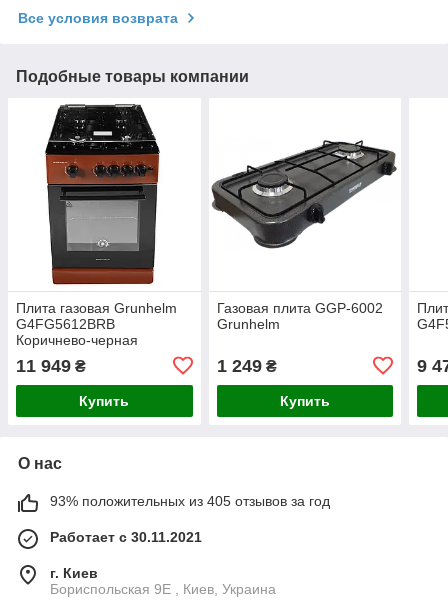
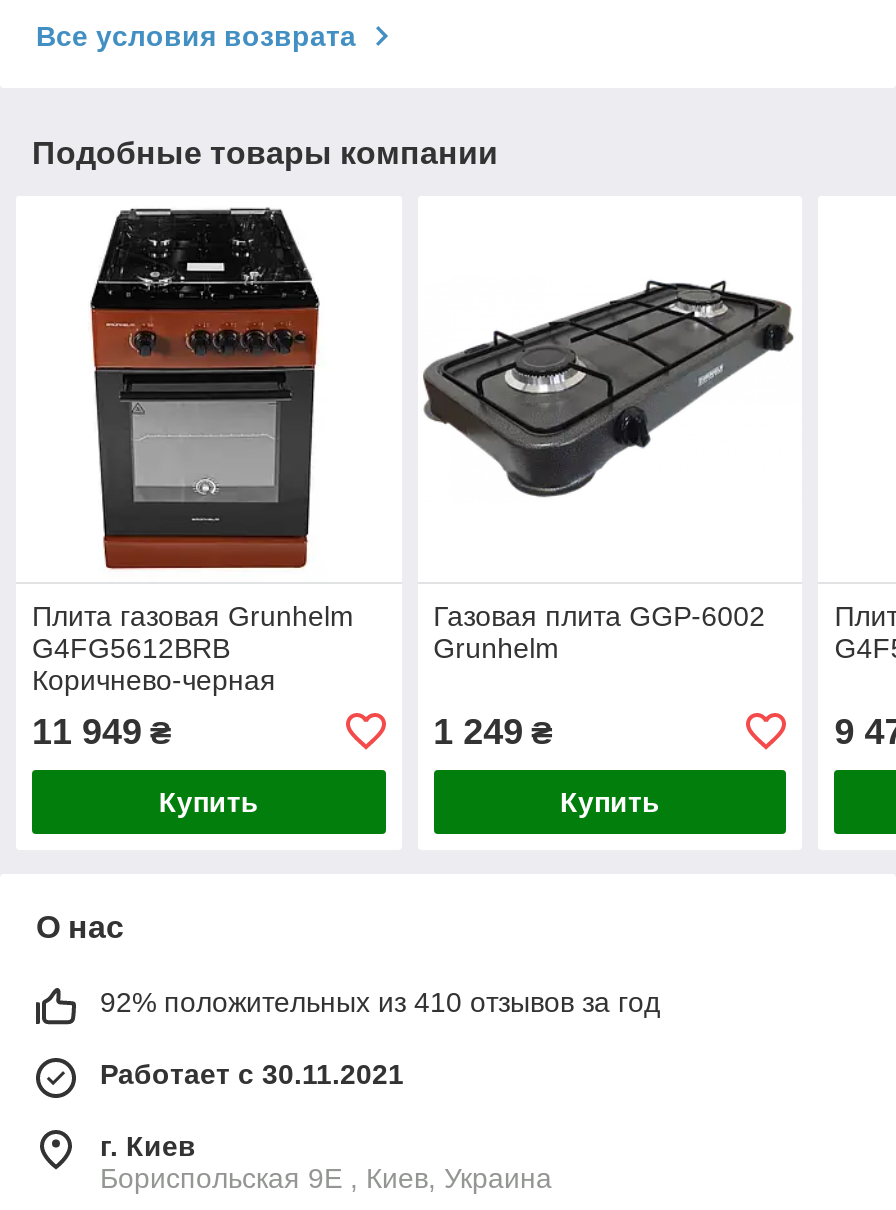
- 93% положительных из 405 отзывов за год
+ 92% положительных из 410 отзывов за год
